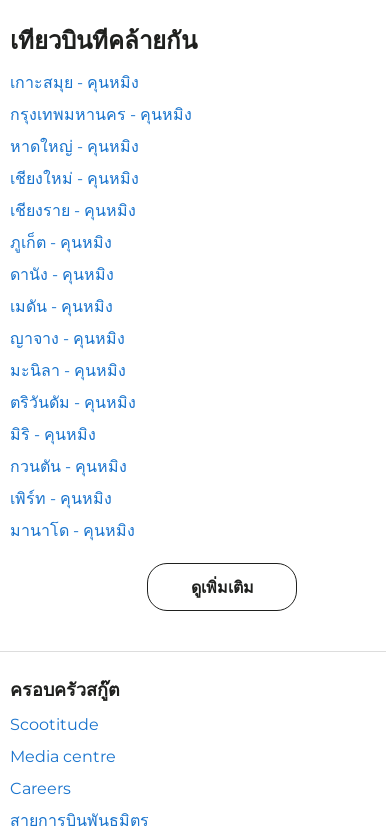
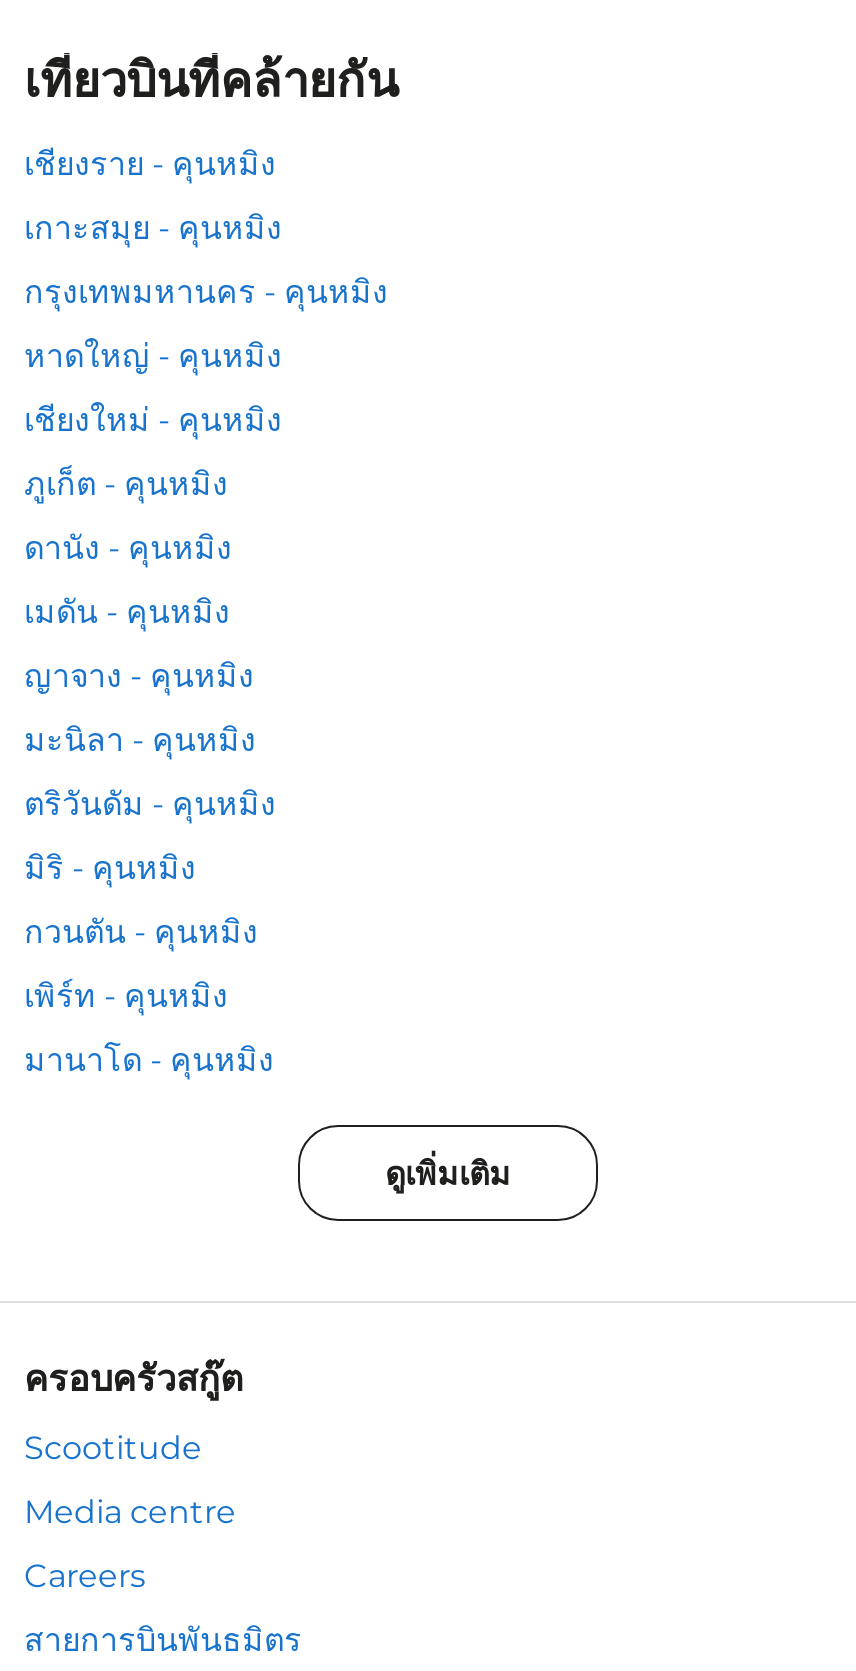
moved down: เกาะสมุย - คุนหมิง | กรุงเทพมหานคร - คุนหมิง | หาดใหญ่ - คุนหมิง | เชียงใหม่ - คุนหมิง

moved up: เชียงราย - คุนหมิง
